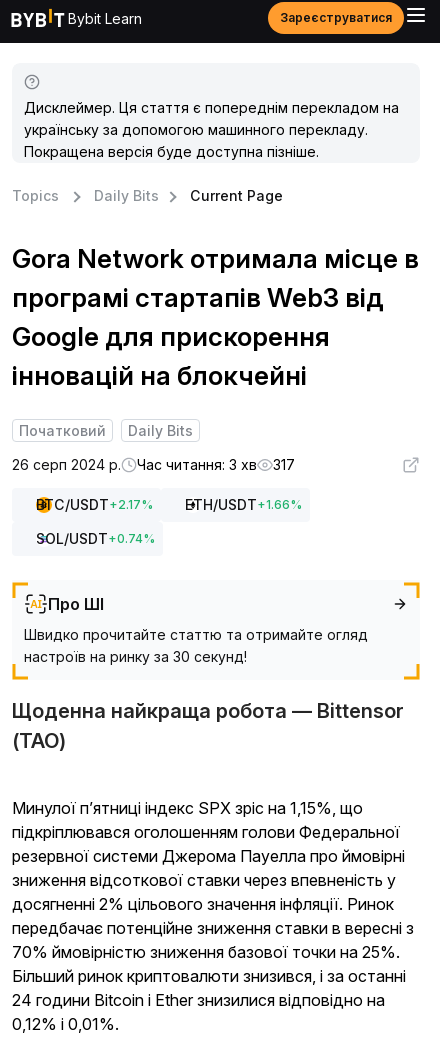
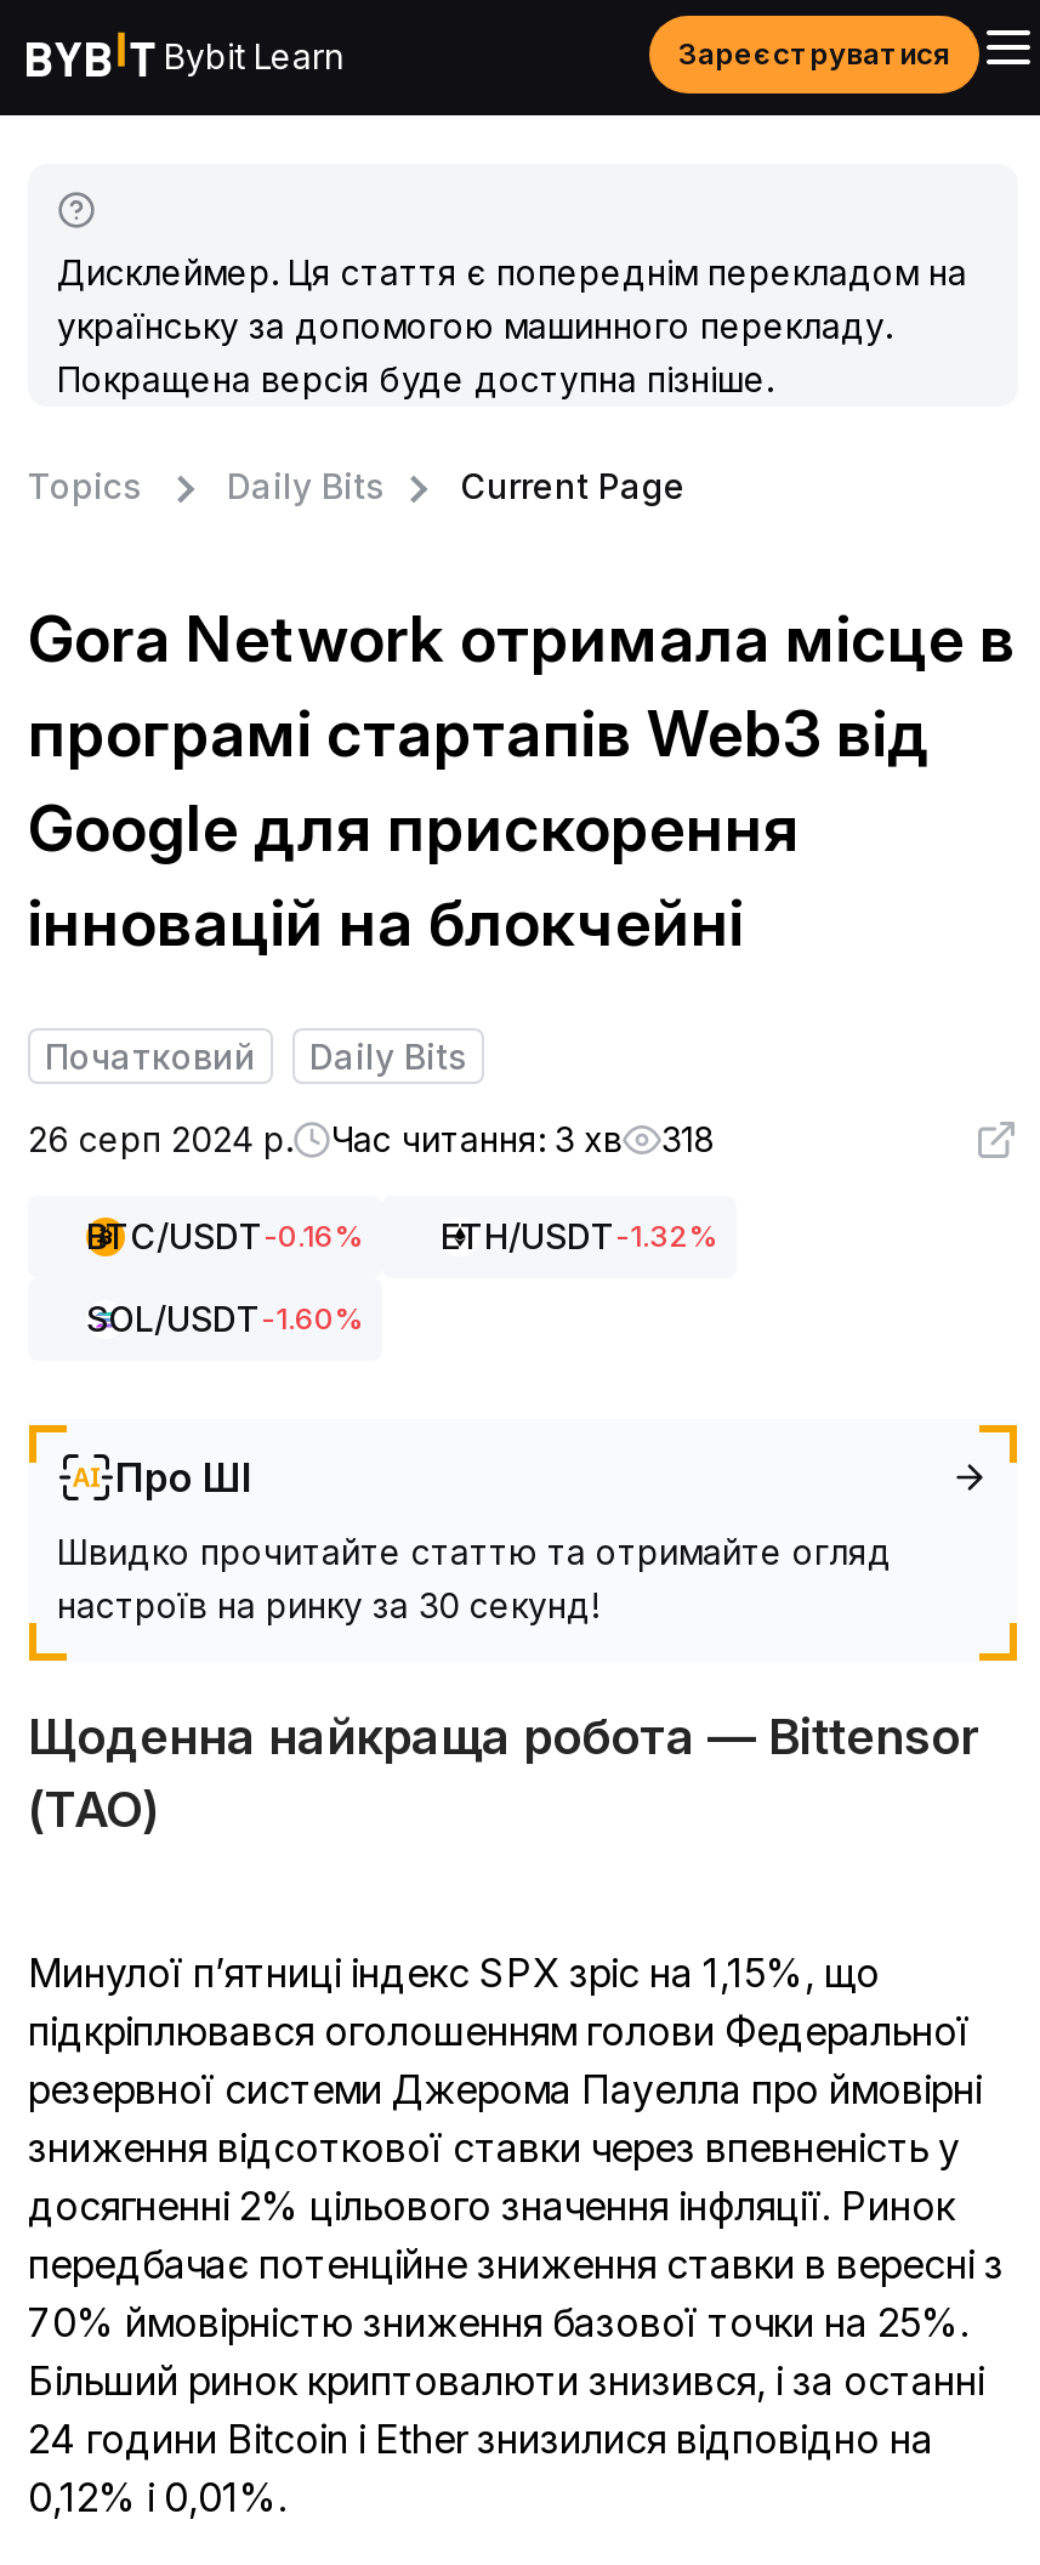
- 26 серп 2024 р. Час читання: 3 хв 317
+ 26 серп 2024 р. Час читання: 3 хв 318

- BTC/USDT + 2.17%
- ETH/USDT + 1.66%
+ BTC/USDT-0.16%
+ ETH/USDT-1.32%

- SOL/USDT + 0.74%
+ SOL/USDT-1.60%
